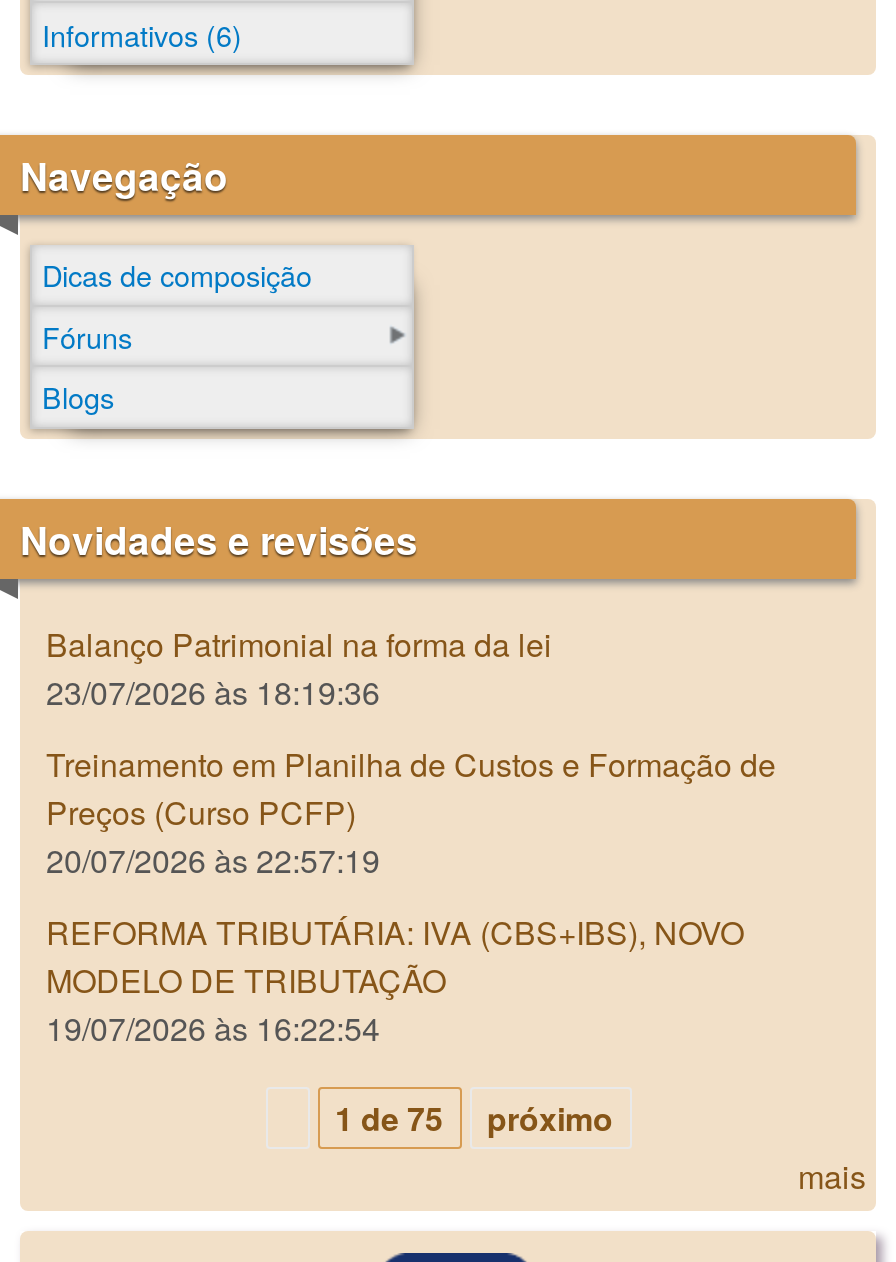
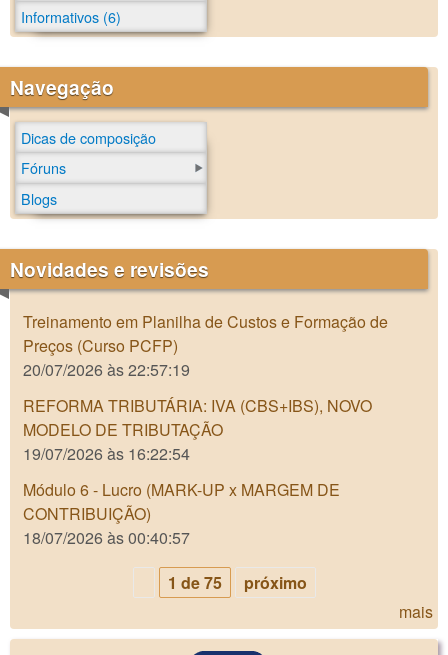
- Balanço Patrimonial na forma da lei
- 23/07/2026 às 18:19:36

moved up: Treinamento em Planilha de Custos e Formação de | Preços (Curso PCFP) | 20/07/2026 às 22:57:19 | REFORMA TRIBUTÁRIA: IVA (CBS+IBS), NOVO | MODELO DE TRIBUTAÇÃO | 19/07/2026 às 16:22:54

+ Módulo 6 - Lucro (MARK-UP x MARGEM DE
+ CONTRIBUIÇÃO)
+ 18/07/2026 às 00:40:57
